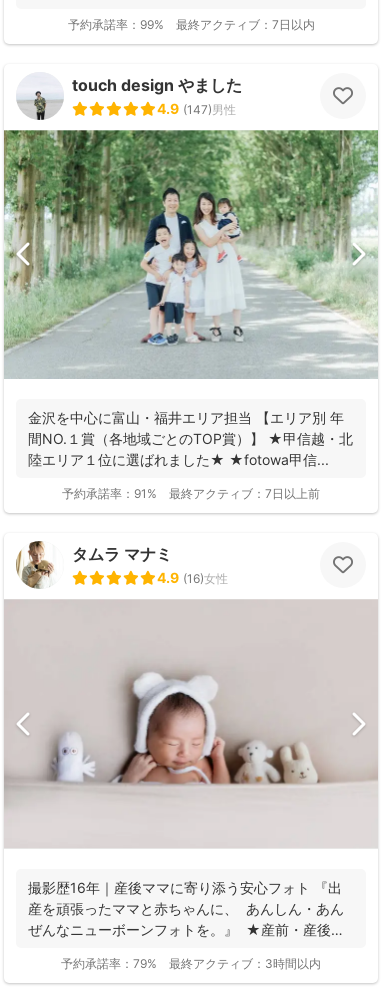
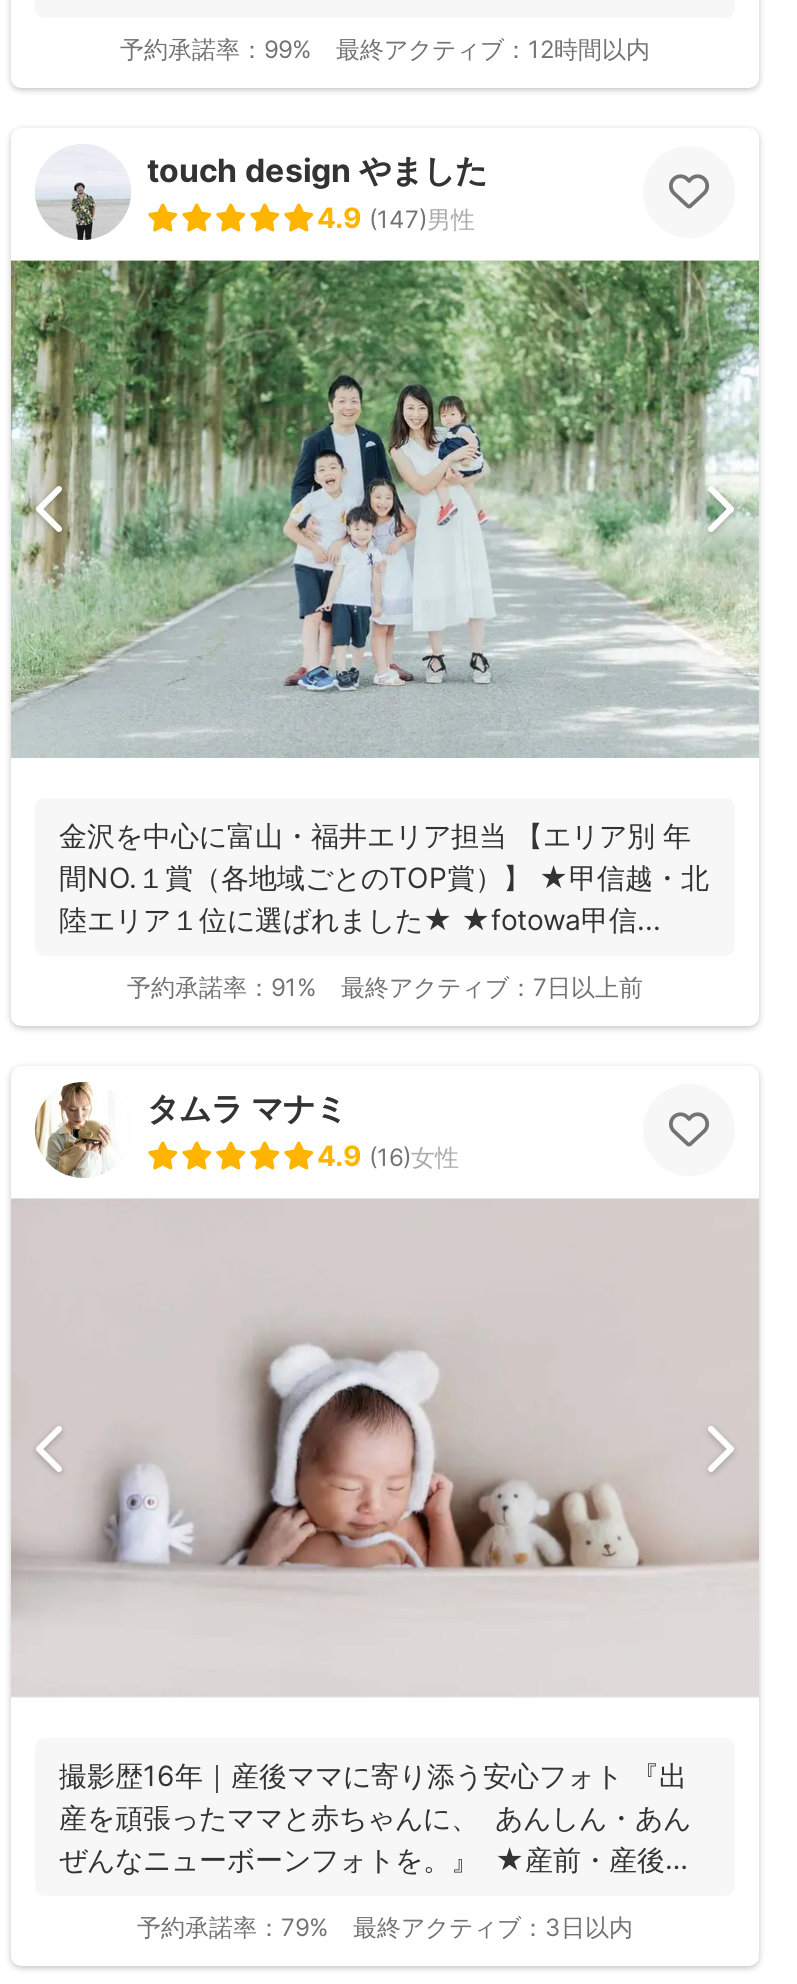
- 最終アクティブ：7日以内
+ 最終アクティブ：12時間以内

- 最終アクティブ：3時間以内
+ 最終アクティブ：3日以内
